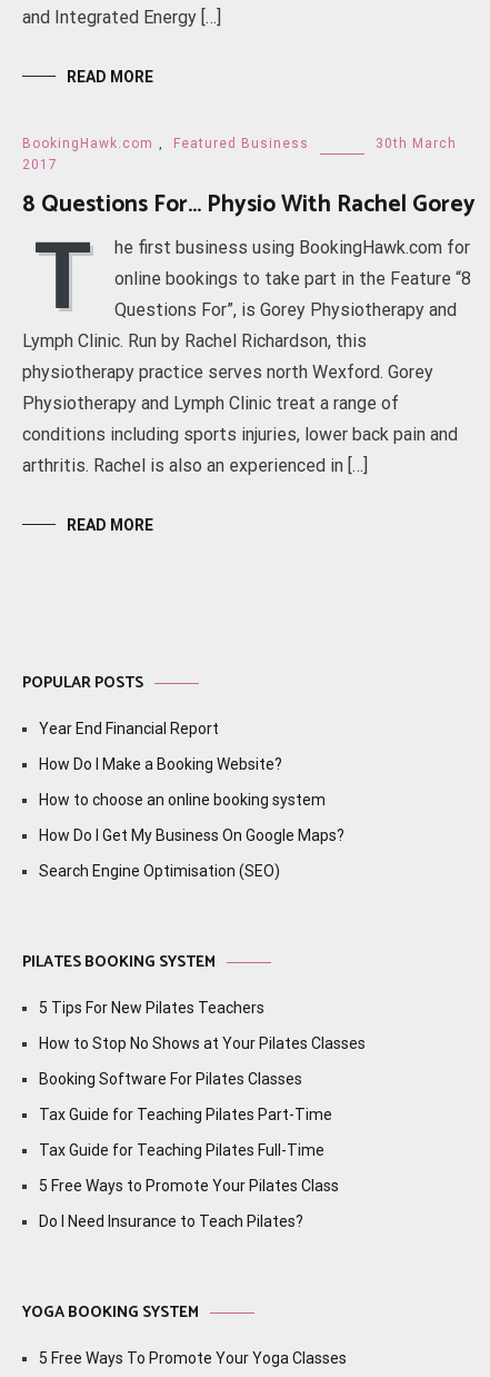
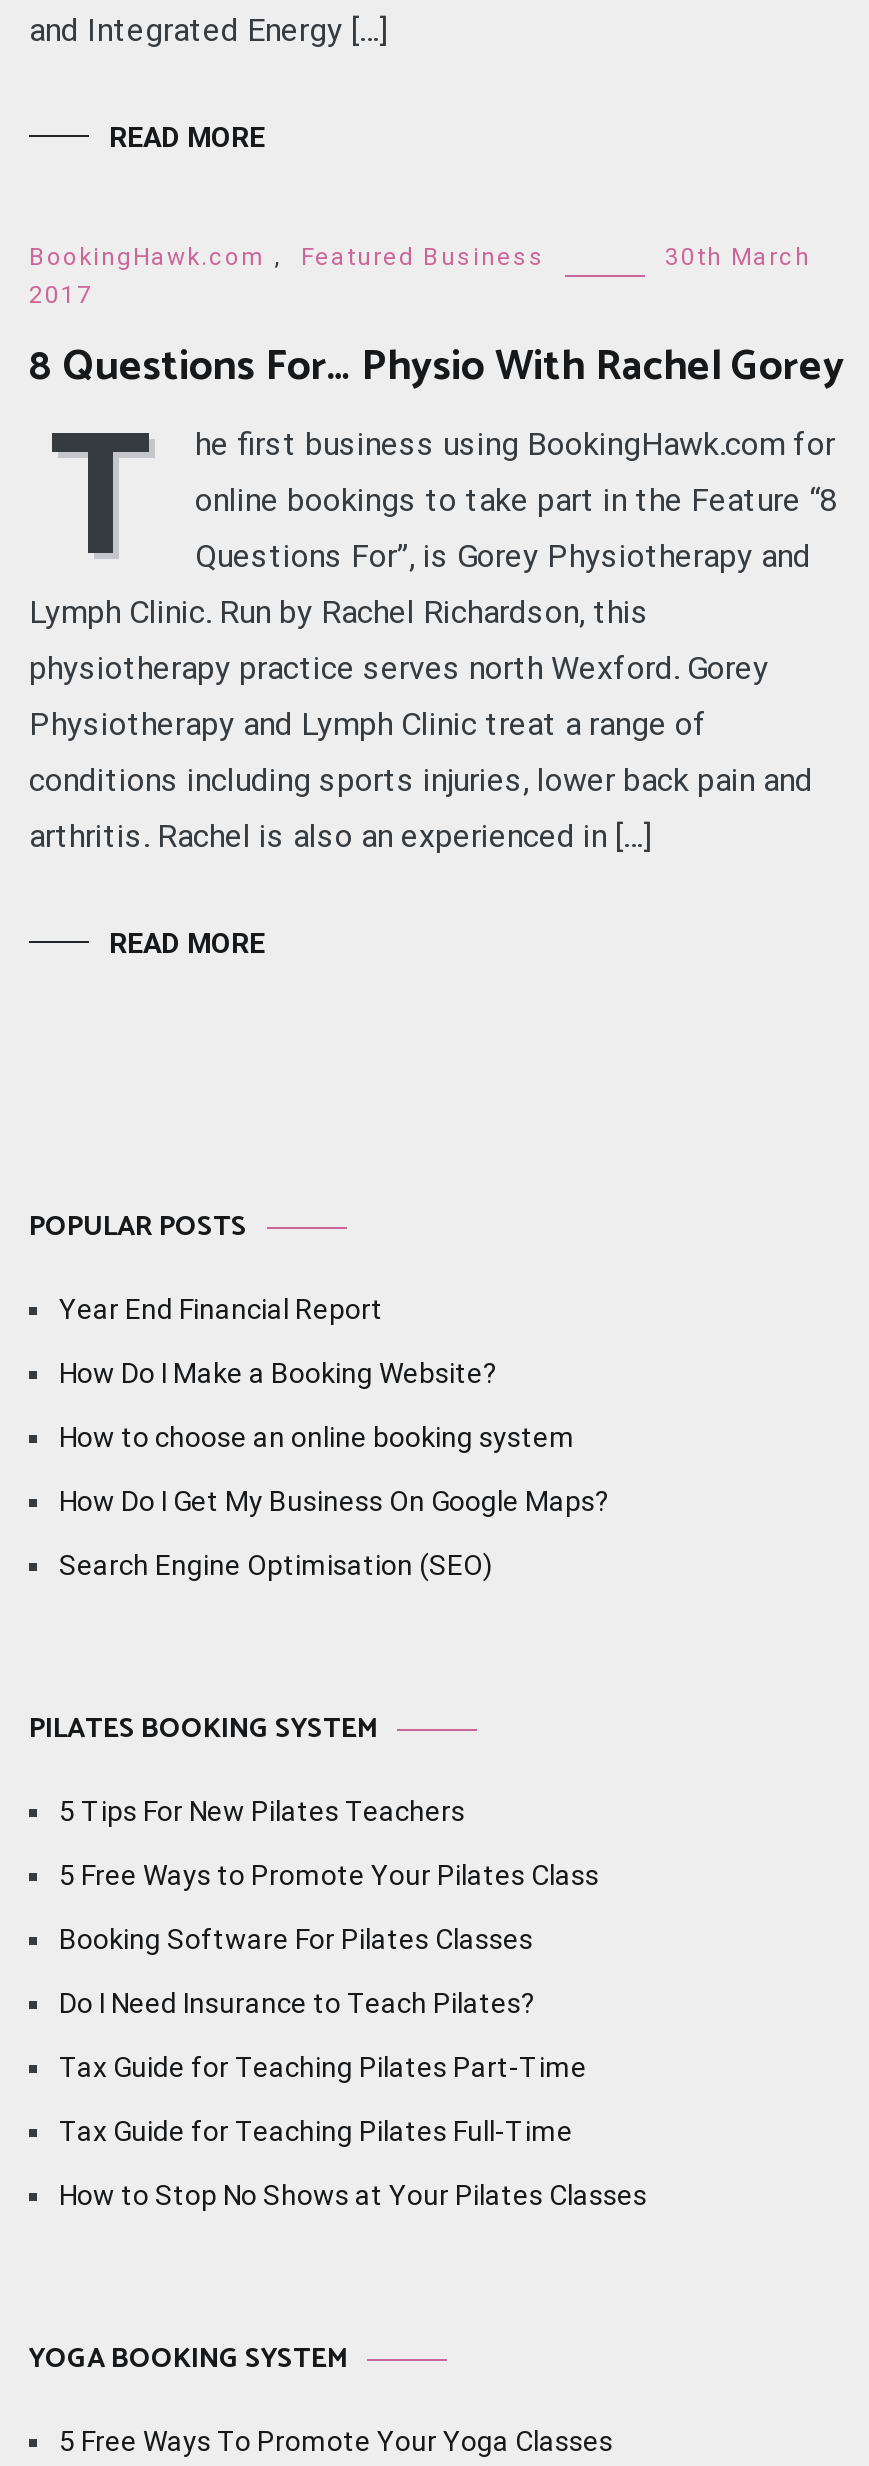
moved down: How to Stop No Shows at Your Pilates Classes

moved down: Tax Guide for Teaching Pilates Part-Time | Tax Guide for Teaching Pilates Full-Time

moved up: 5 Free Ways to Promote Your Pilates Class

moved up: Do I Need Insurance to Teach Pilates?
